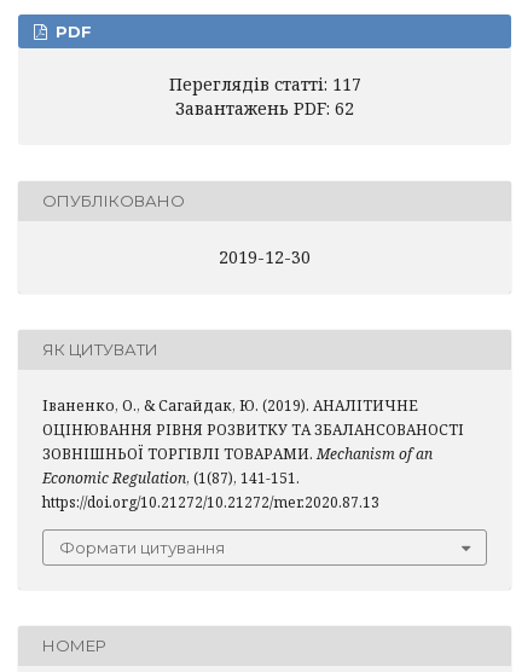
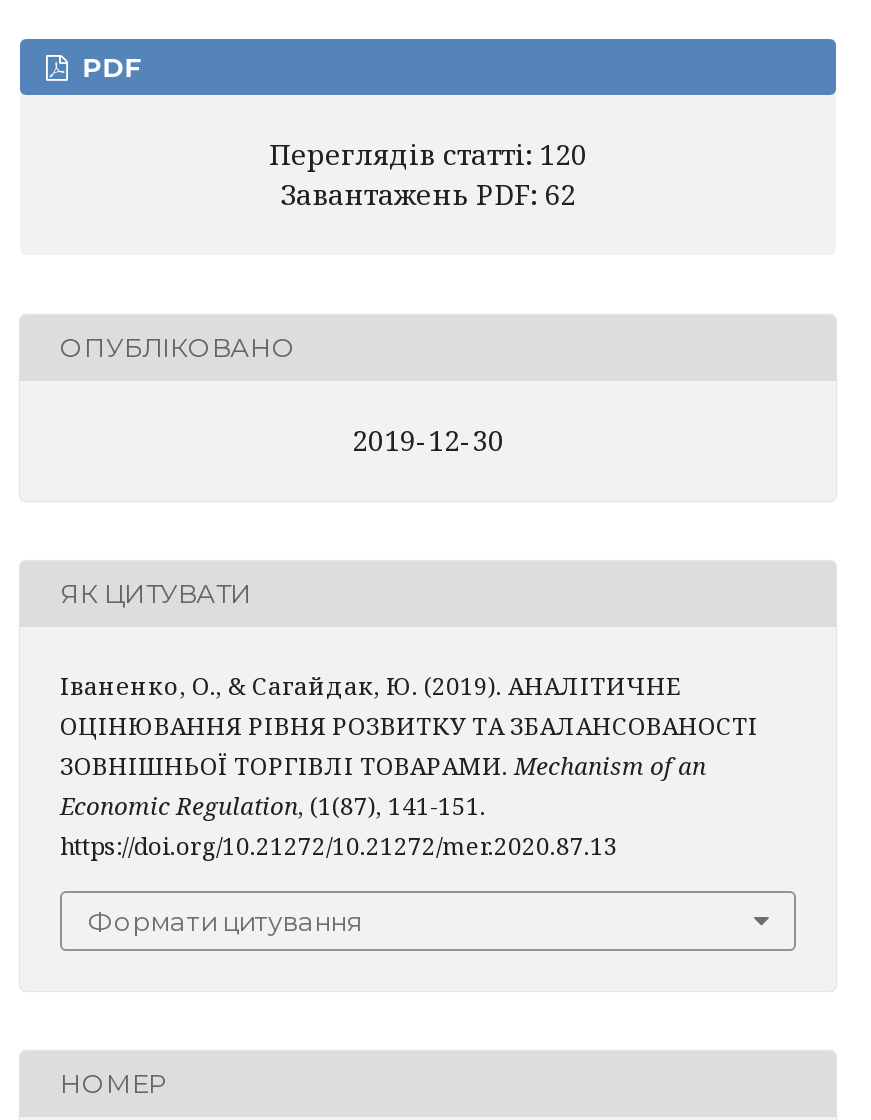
- Переглядів статті: 117
+ Переглядів статті: 120
